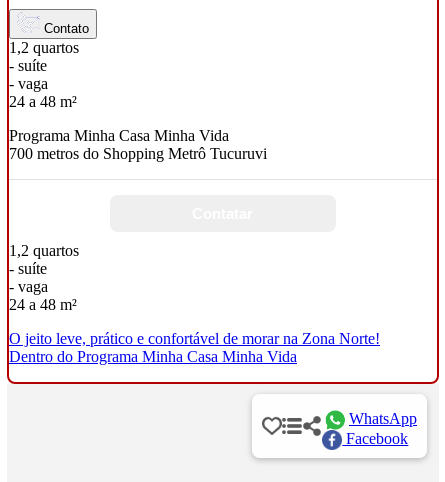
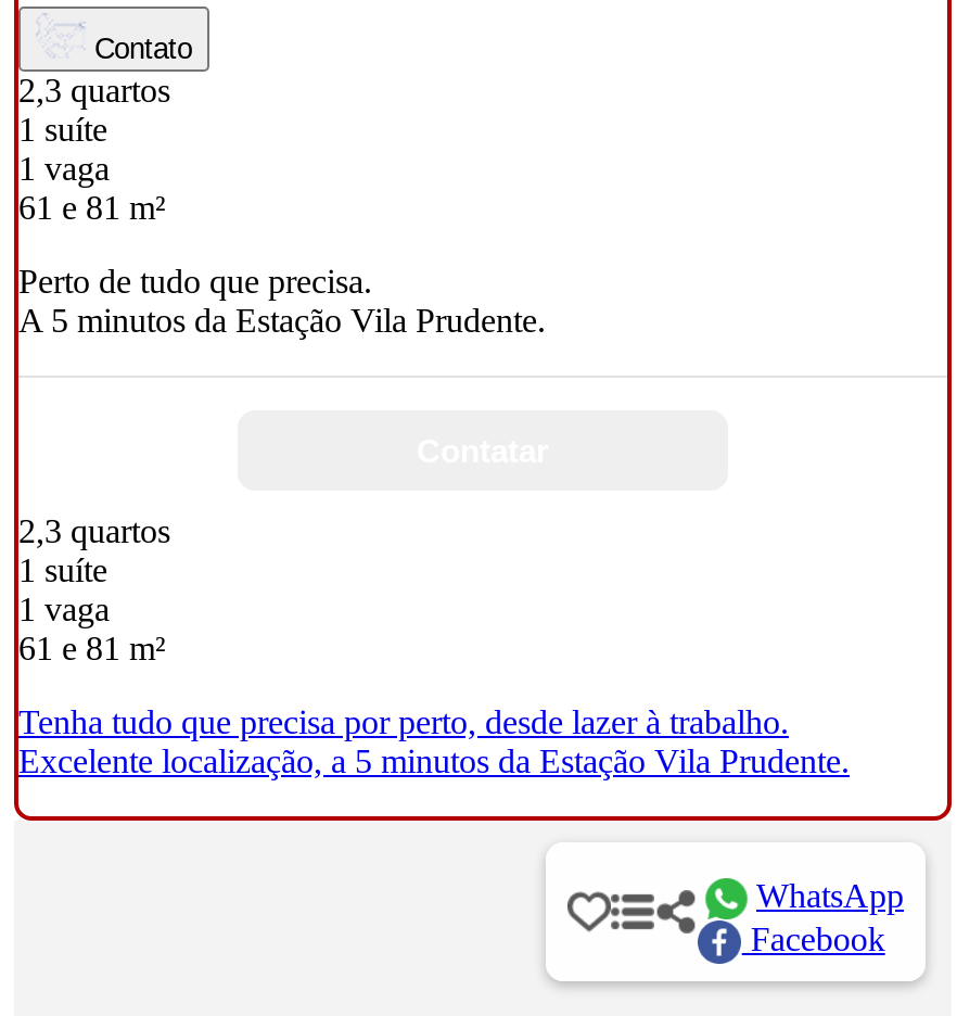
- 1,2 quartos
- - suíte
- - vaga
- 24 a 48 m²
+ 2,3 quartos
+ 1 suíte
+ 1 vaga
+ 61 e 81 m²

- Programa Minha Casa Minha Vida
- 700 metros do Shopping Metrô Tucuruvi
+ Perto de tudo que precisa.
+ A 5 minutos da Estação Vila Prudente.

- 1,2 quartos
- - suíte
- - vaga
- 24 a 48 m²
+ 2,3 quartos
+ 1 suíte
+ 1 vaga
+ 61 e 81 m²

- O jeito leve, prático e confortável de morar na Zona Norte!
- Dentro do Programa Minha Casa Minha Vida
+ Tenha tudo que precisa por perto, desde lazer à trabalho.
+ Excelente localização, a 5 minutos da Estação Vila Prudente.
